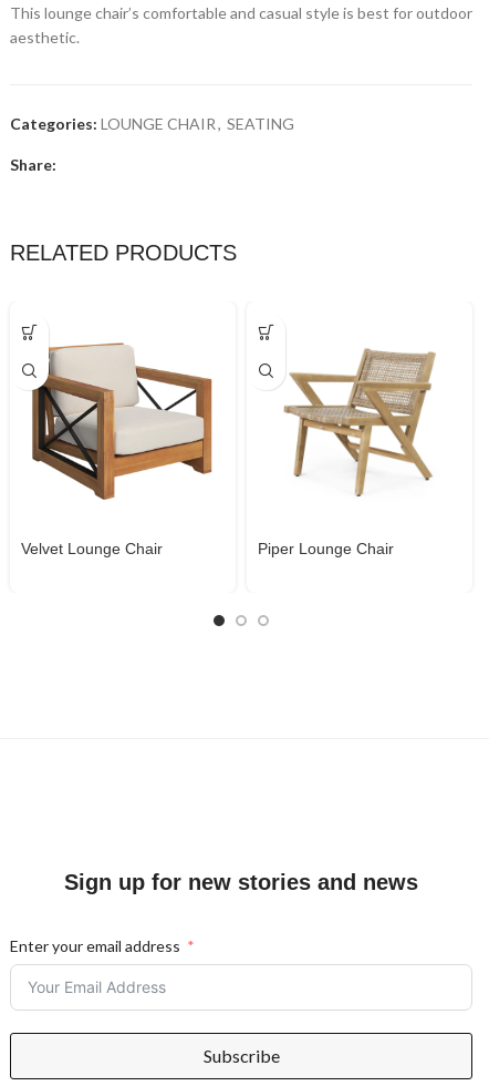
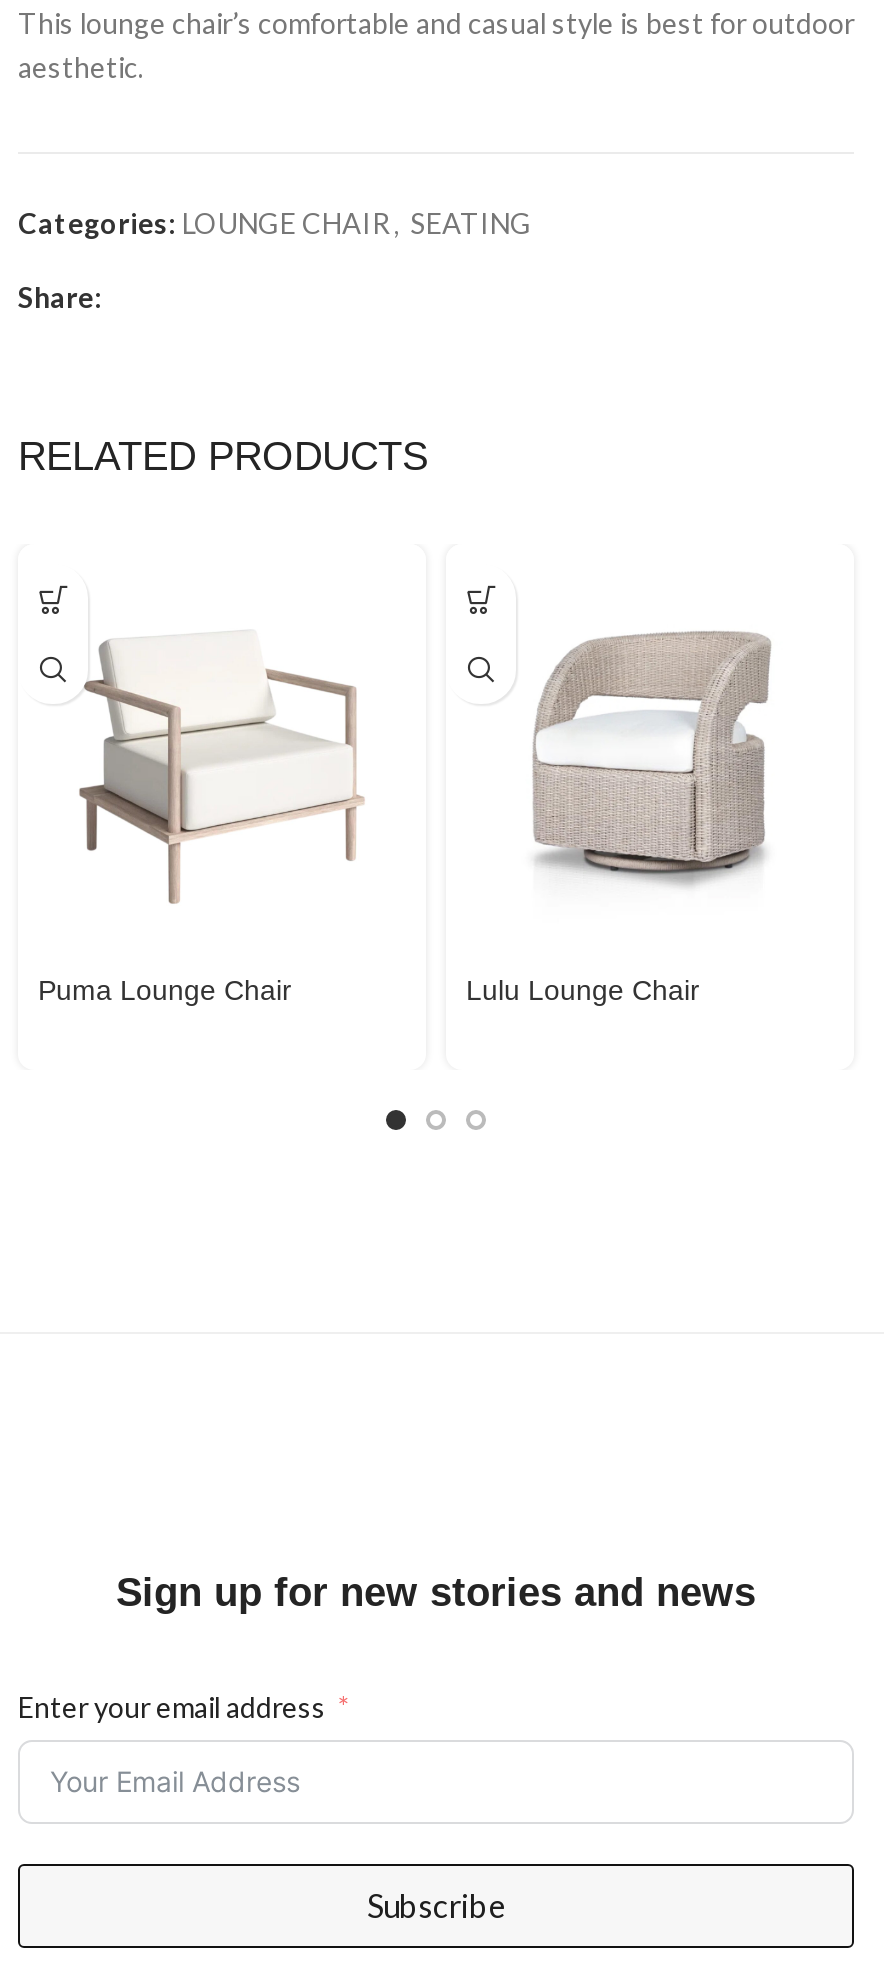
- [image]
- Velvet Lounge Chair
+ [image]
+ Puma Lounge Chair

- [image]
- Piper Lounge Chair
+ [image]
+ Lulu Lounge Chair
